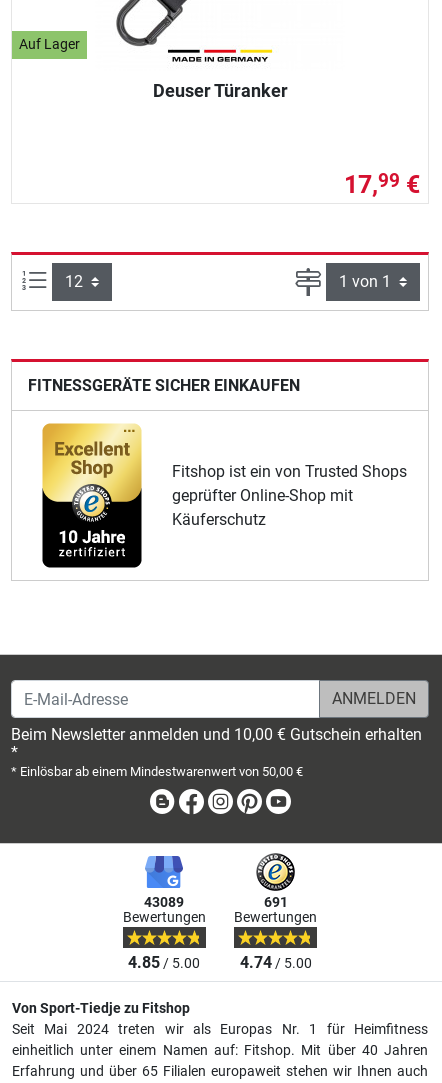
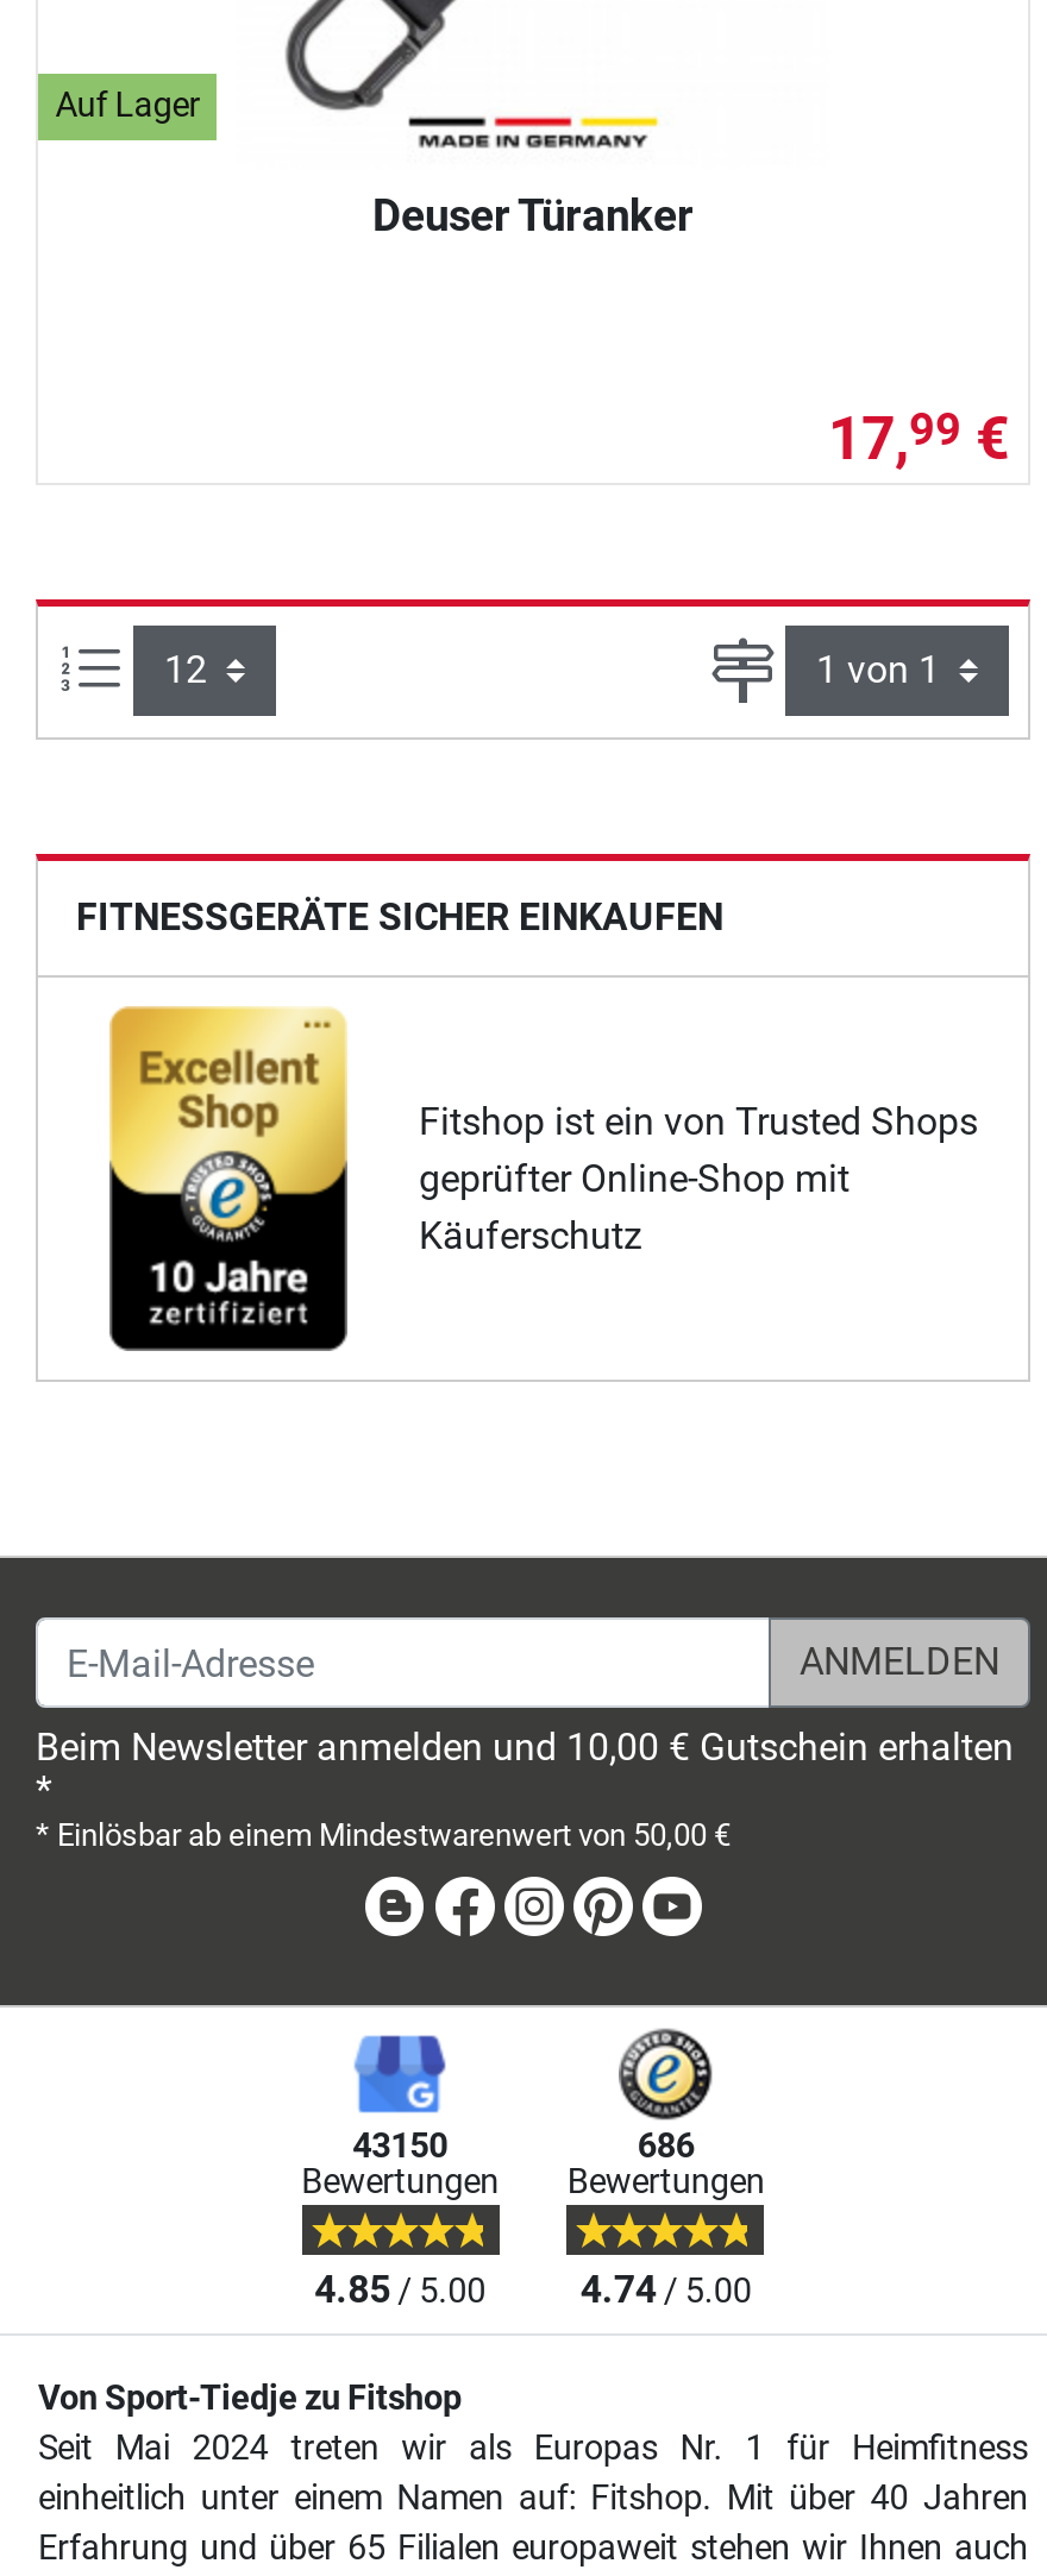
- 43089
+ 43150

- 691
+ 686
